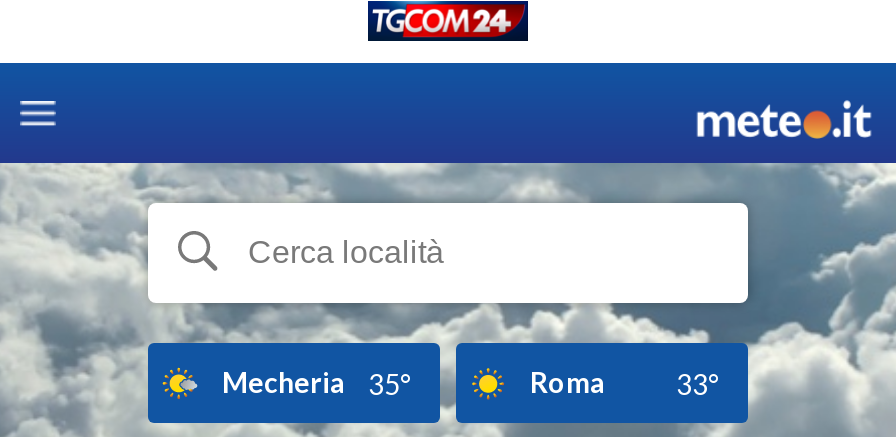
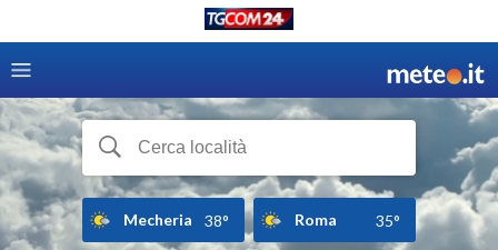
- Mecheria 35°
+ Mecheria 38°

- 33°
+ 35°
